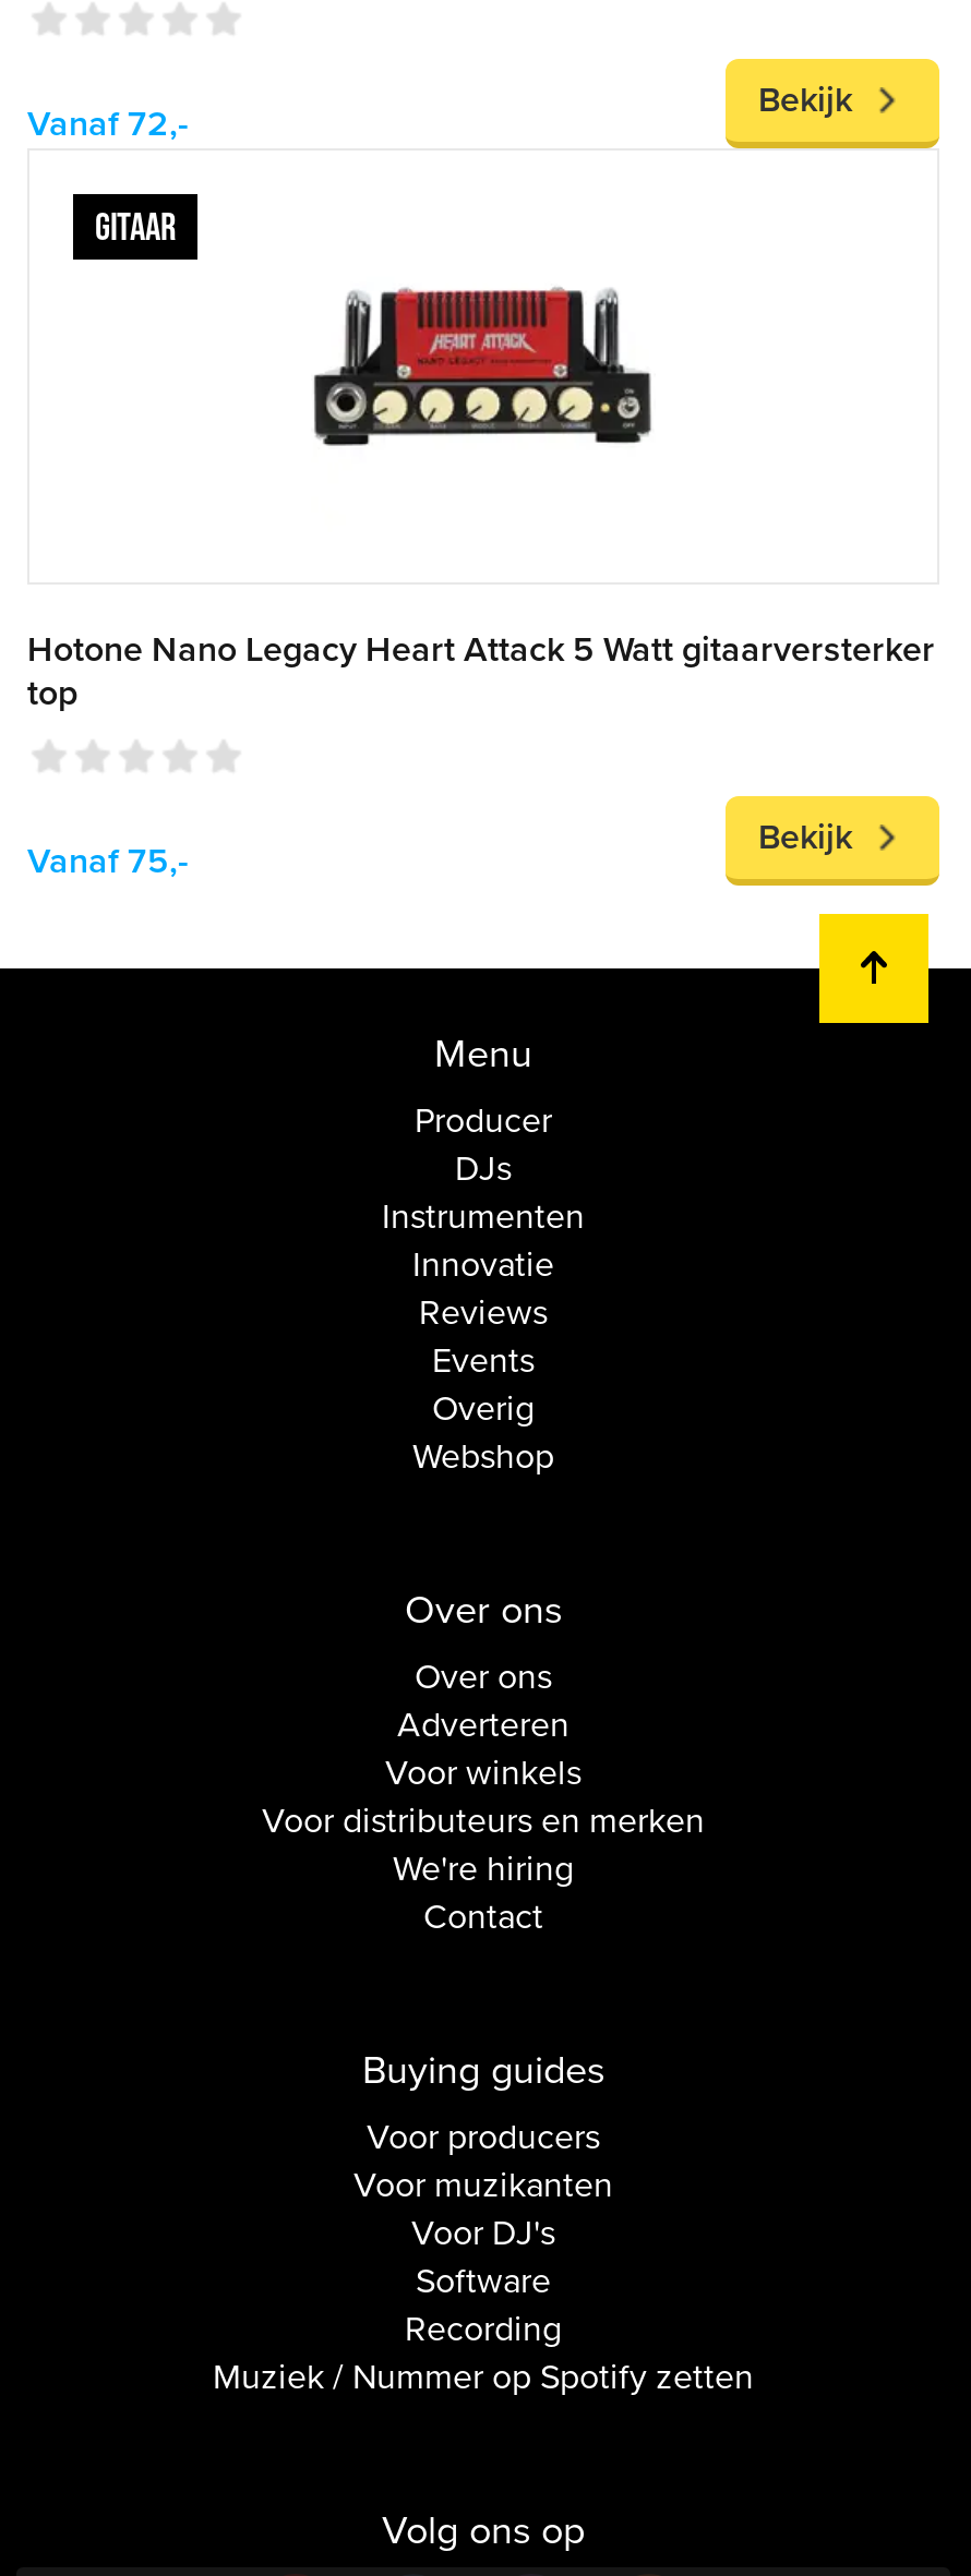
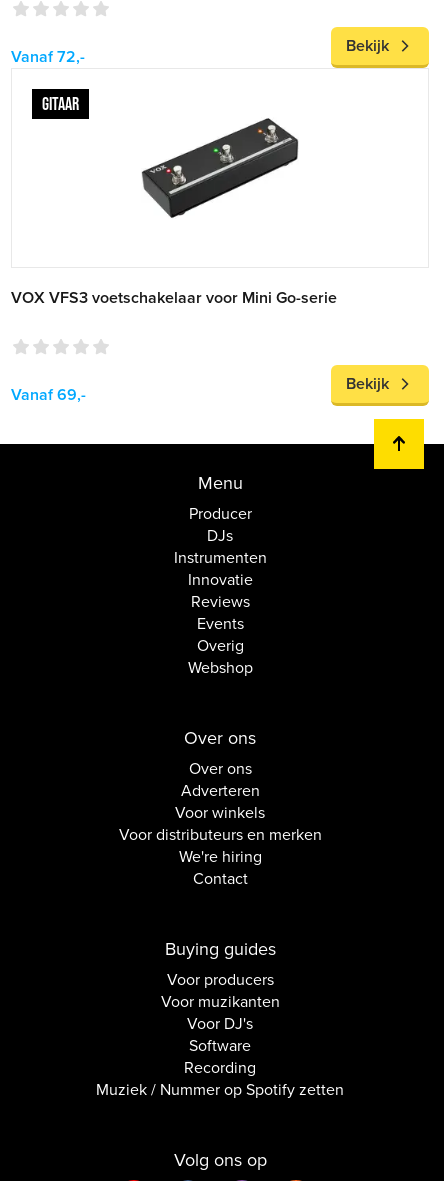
- [image]
+ [image]

- Hotone Nano Legacy Heart Attack 5 Watt gitaarversterker
- top
+ VOX VFS3 voetschakelaar voor Mini Go-serie

- Vanaf 75,-
+ Vanaf 69,-
